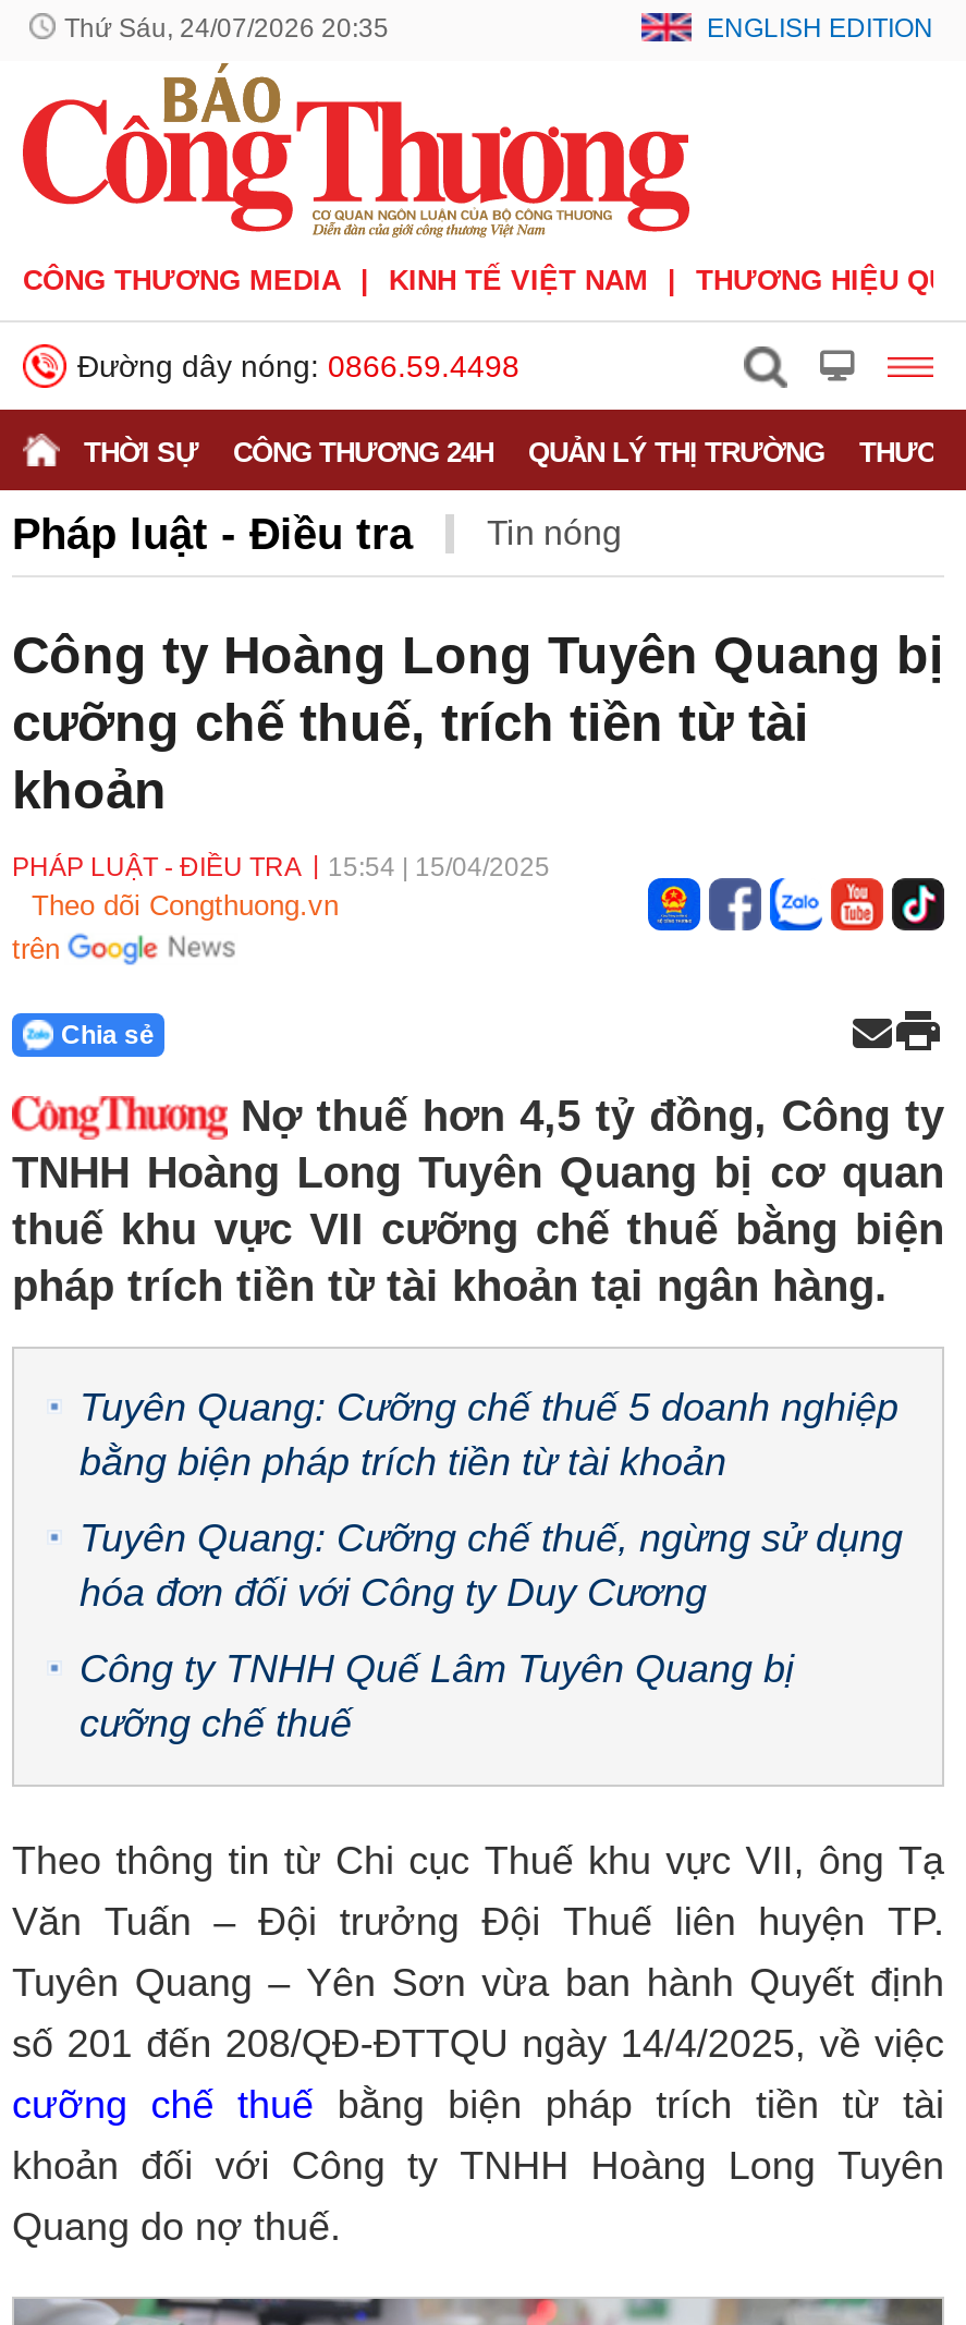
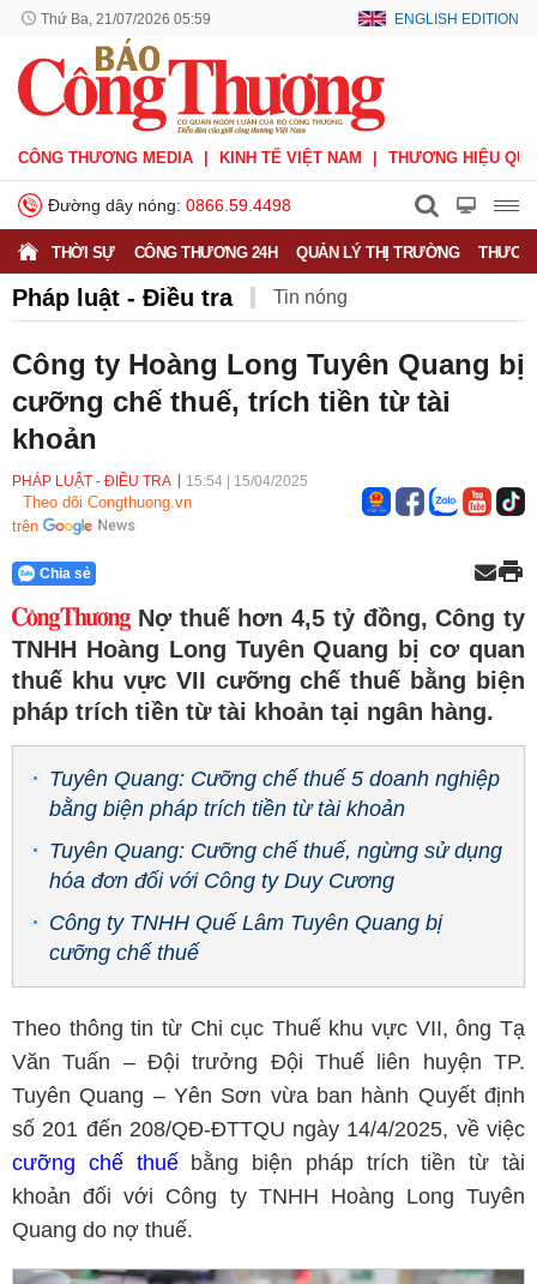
- Thứ Sáu, 24/07/2026 20:35
+ Thứ Ba, 21/07/2026 05:59
